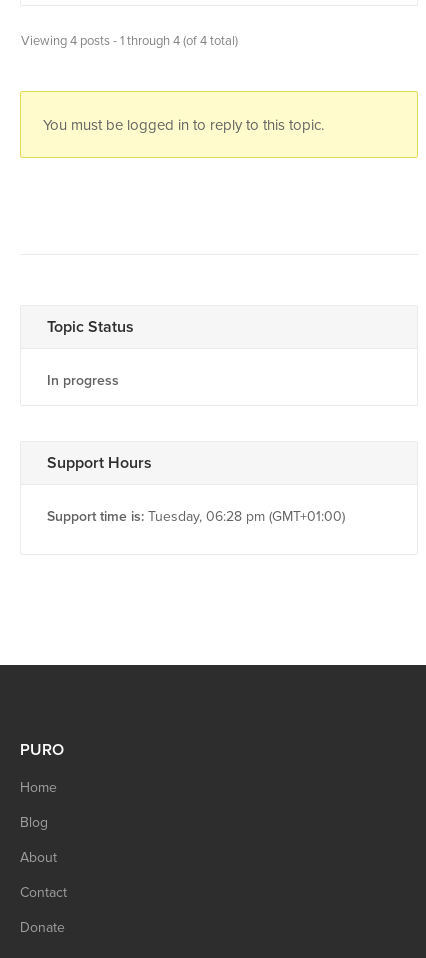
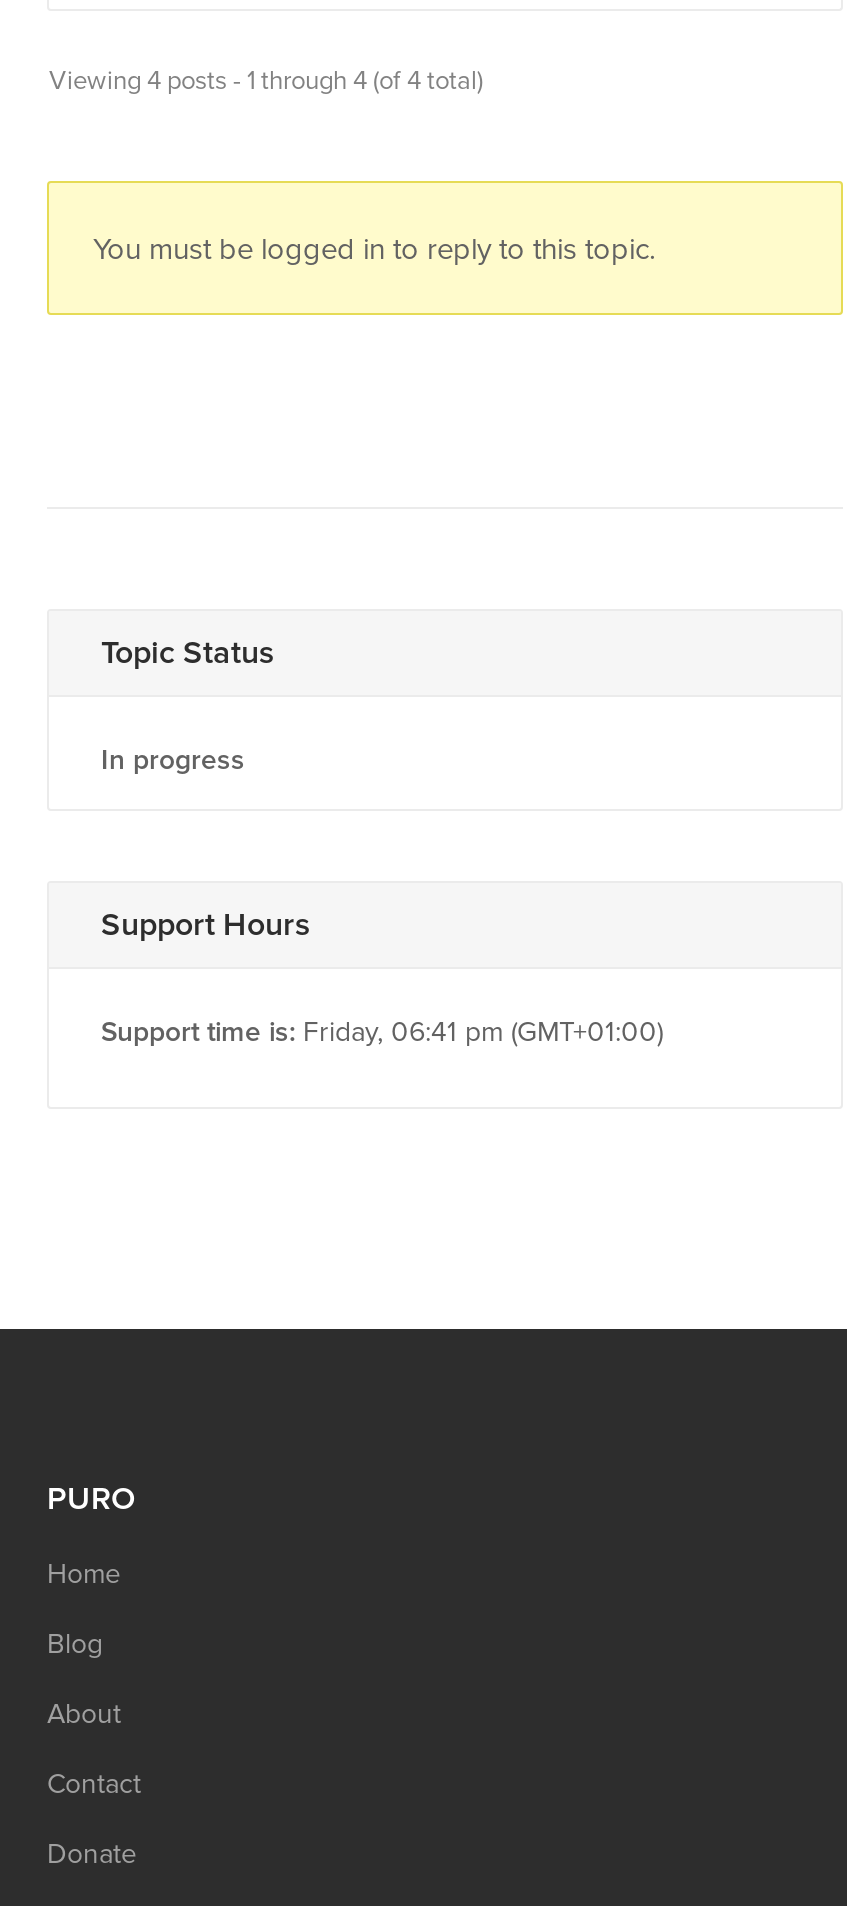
- Support time is: Tuesday, 06:28 pm (GMT+01:00)
+ Support time is: Friday, 06:41 pm (GMT+01:00)
